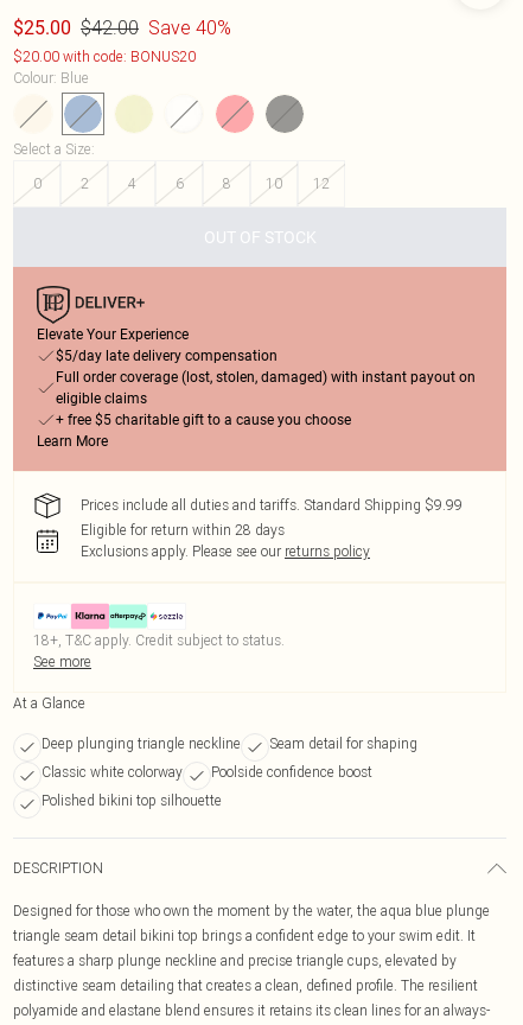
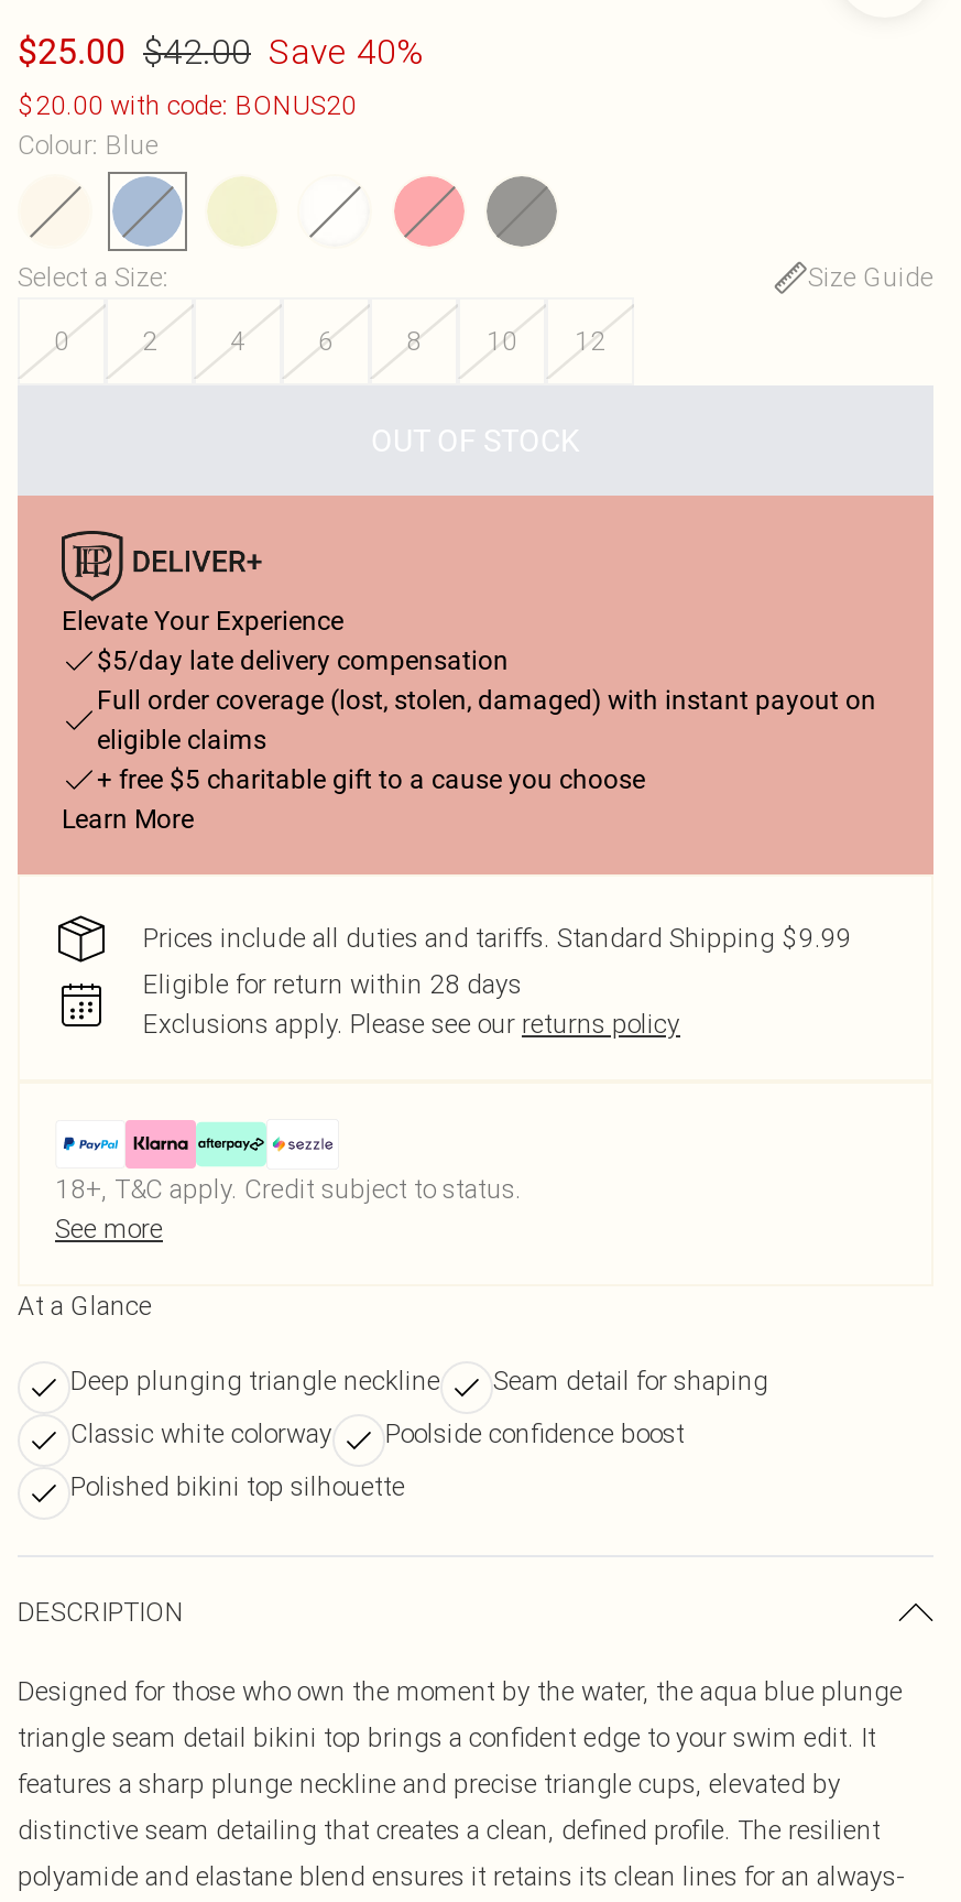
+ Size Guide
